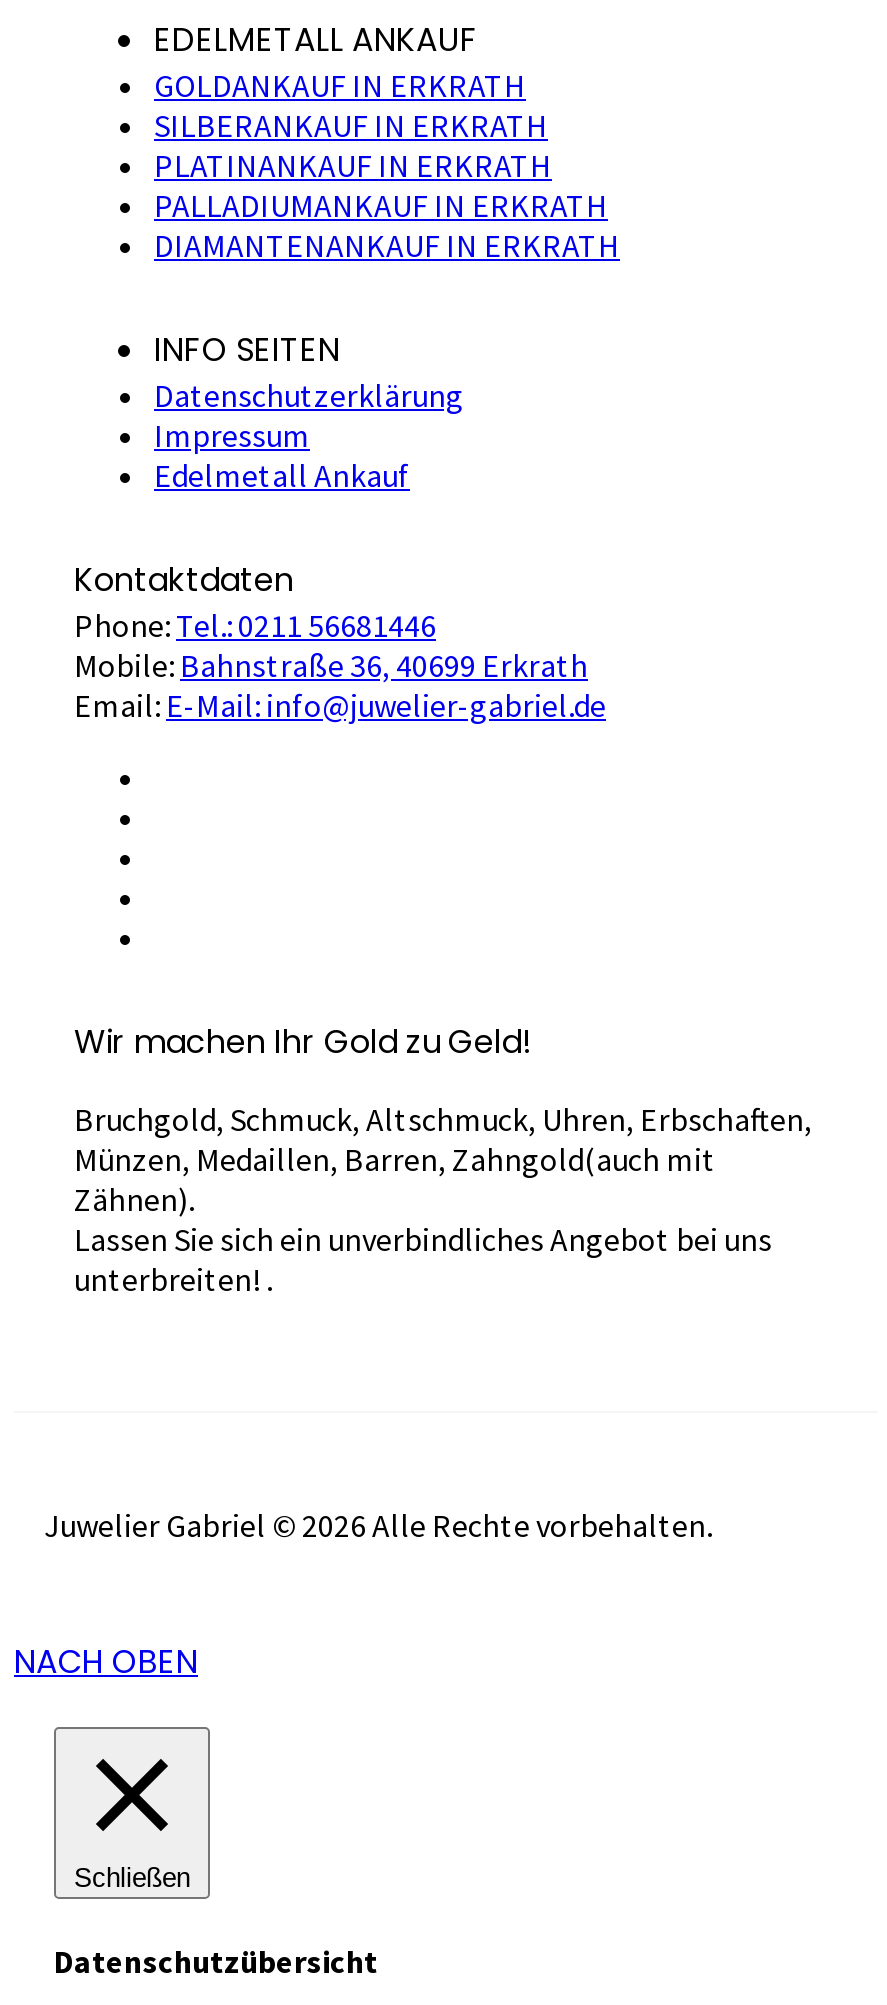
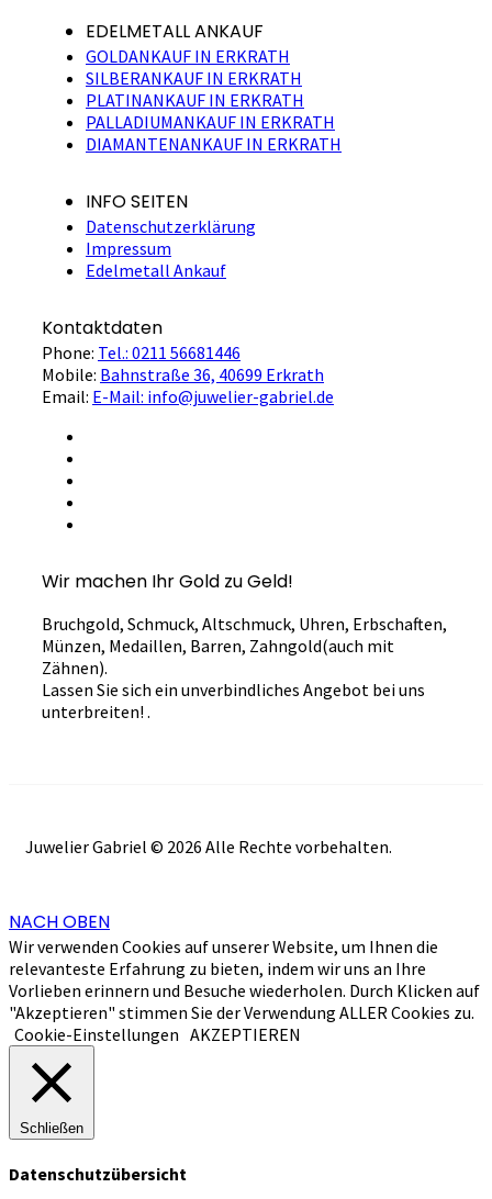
+ Wir verwenden Cookies auf unserer Website, um Ihnen die
+ relevanteste Erfahrung zu bieten, indem wir uns an Ihre
+ Vorlieben erinnern und Besuche wiederholen. Durch Klicken auf
+ "Akzeptieren" stimmen Sie der Verwendung ALLER Cookies zu.
+ Cookie-Einstellungen AKZEPTIEREN
